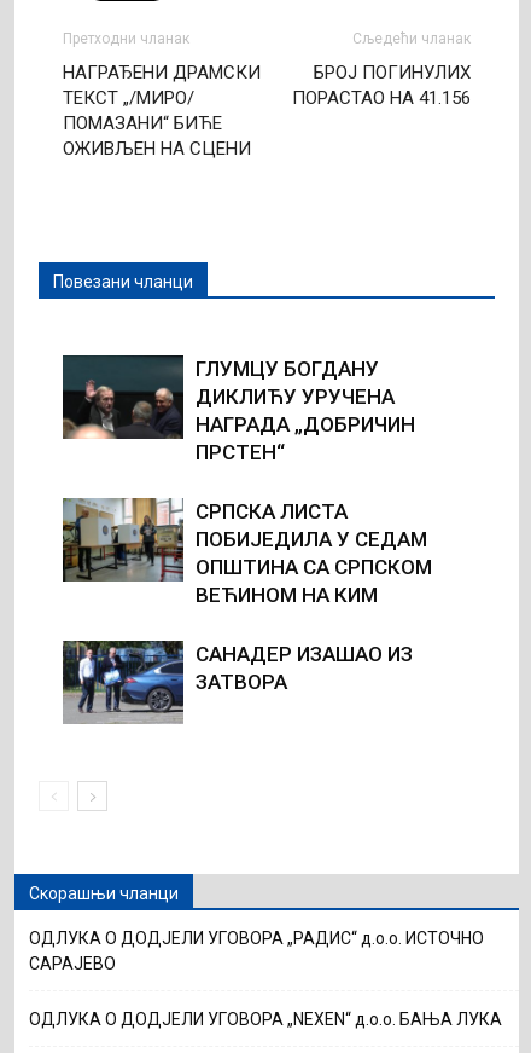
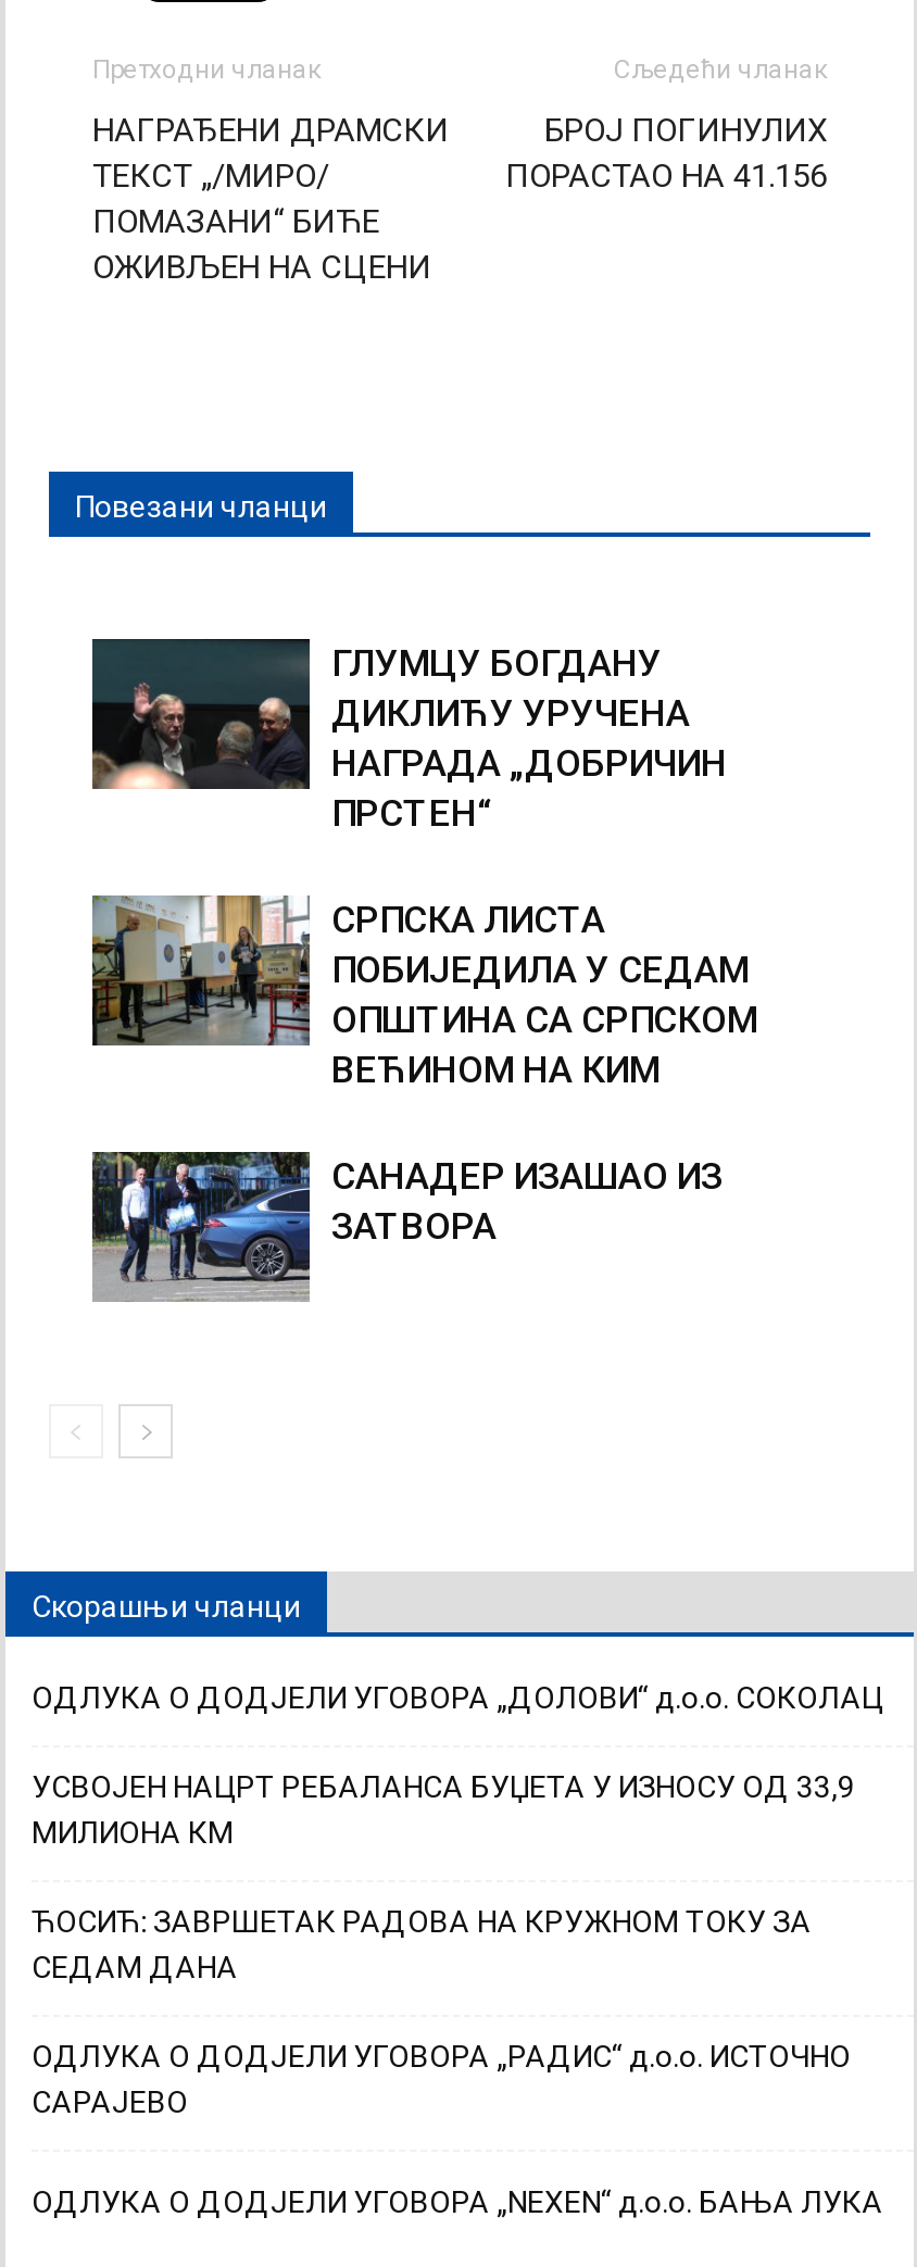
+ ОДЛУКА О ДОДЈЕЛИ УГОВОРА „ДОЛОВИ“ д.о.о. СОКОЛАЦ
+ УСВОЈЕН НАЦРТ РЕБАЛАНСА БУЏЕТА У ИЗНОСУ ОД 33,9
+ МИЛИОНА КМ
+ ЋОСИЋ: ЗАВРШЕТАК РАДОВА НА КРУЖНОМ ТОКУ ЗА
+ СЕДАМ ДАНА
